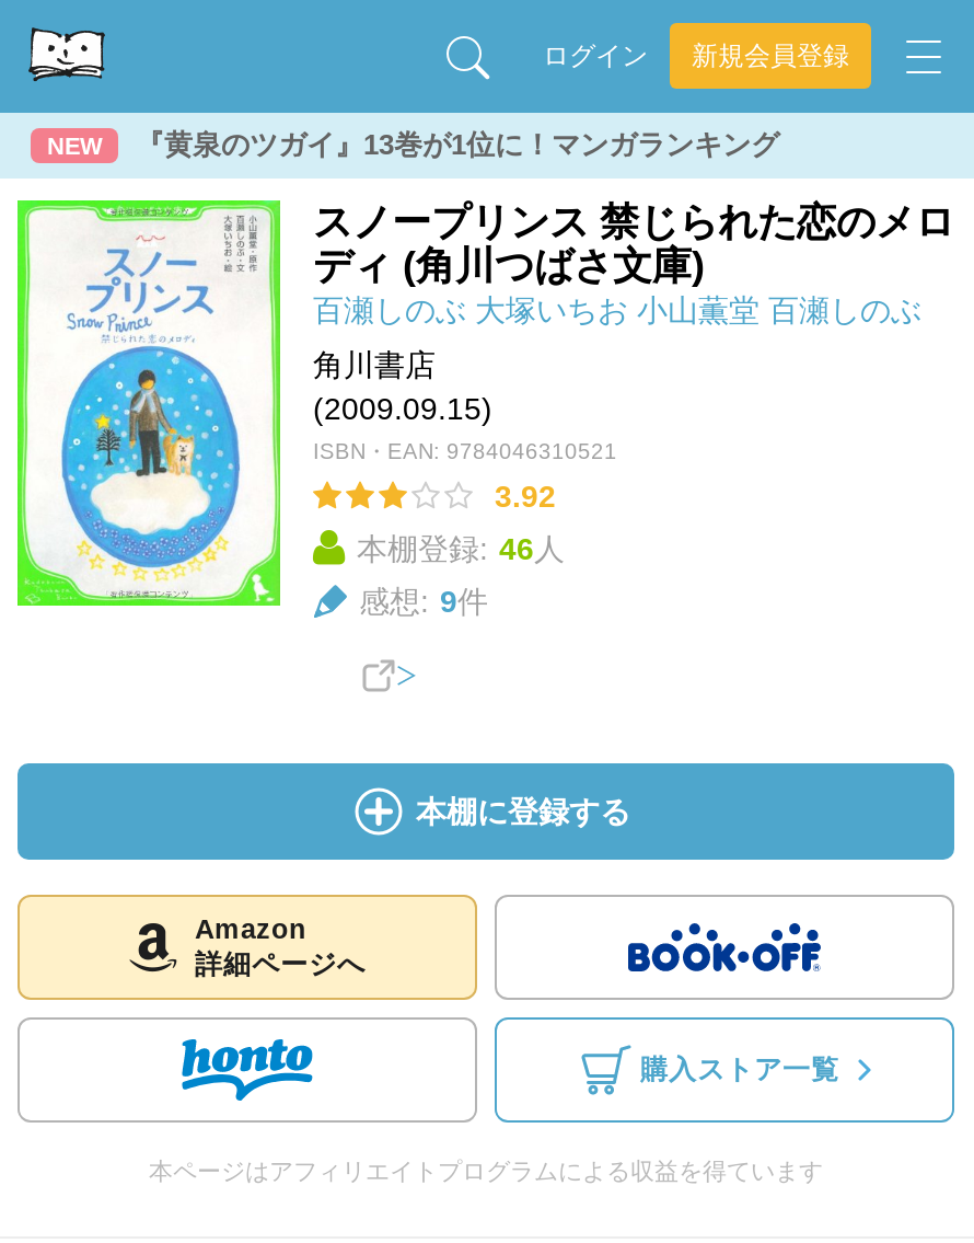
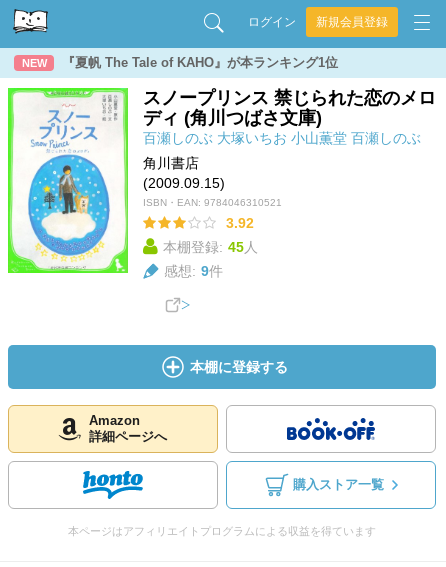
- 『黄泉のツガイ』13巻が1位に！マンガランキング
+ 『夏帆 The Tale of KAHO』が本ランキング1位

- 本棚登録: 46人
+ 本棚登録: 45人
